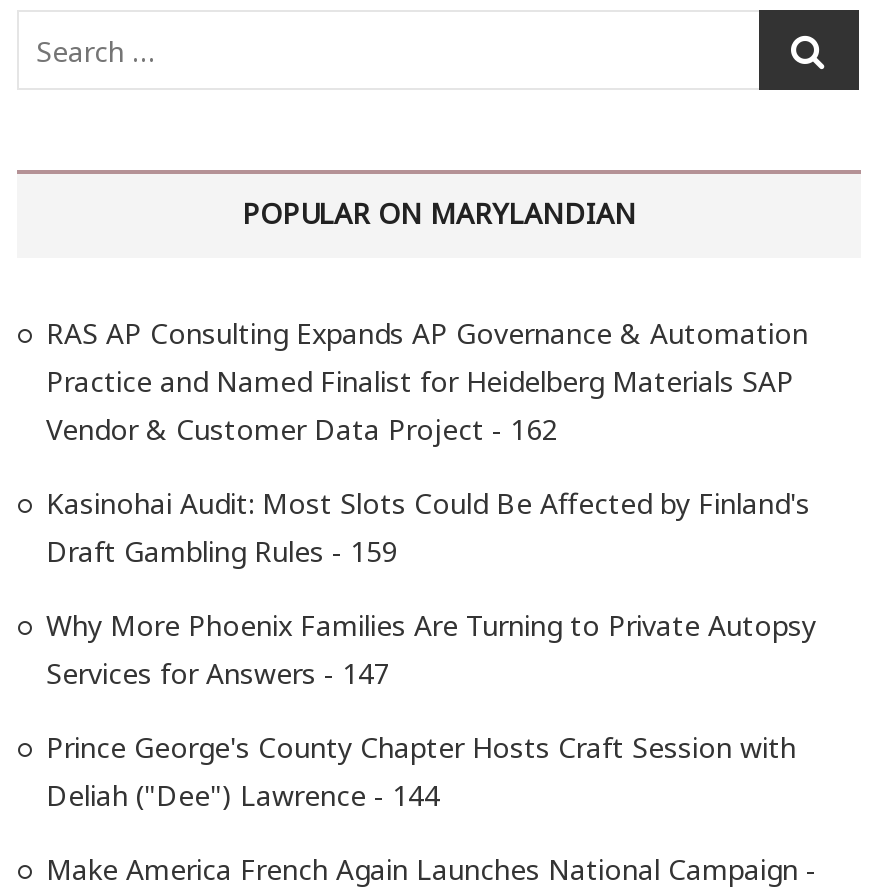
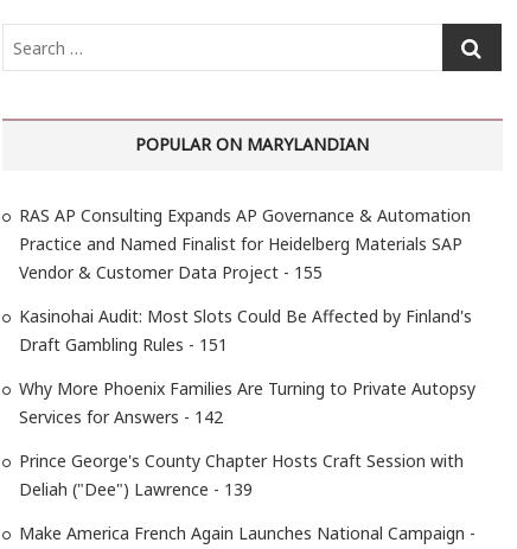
- Vendor & Customer Data Project - 162
+ Vendor & Customer Data Project - 155

- Draft Gambling Rules - 159
+ Draft Gambling Rules - 151

- Services for Answers - 147
+ Services for Answers - 142

- Deliah ("Dee") Lawrence - 144
+ Deliah ("Dee") Lawrence - 139
